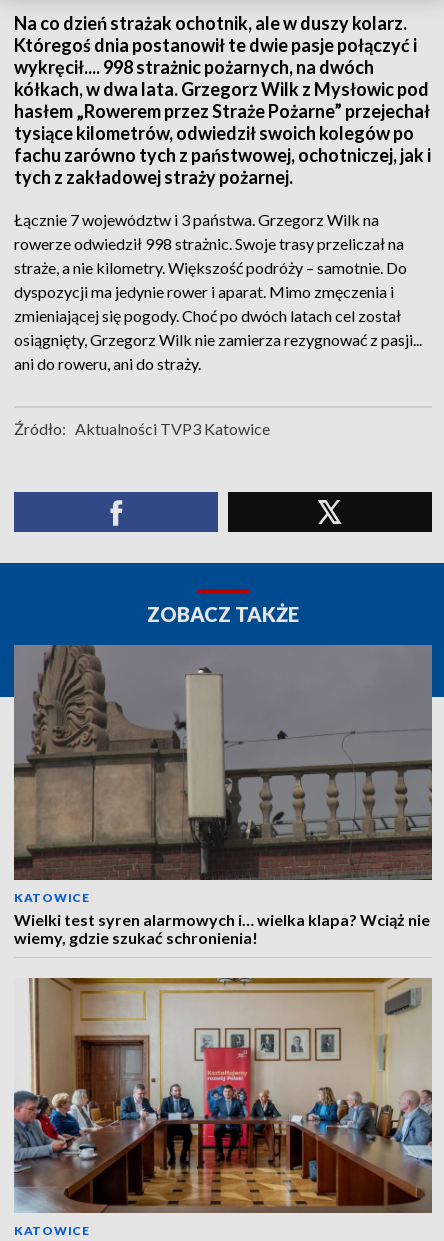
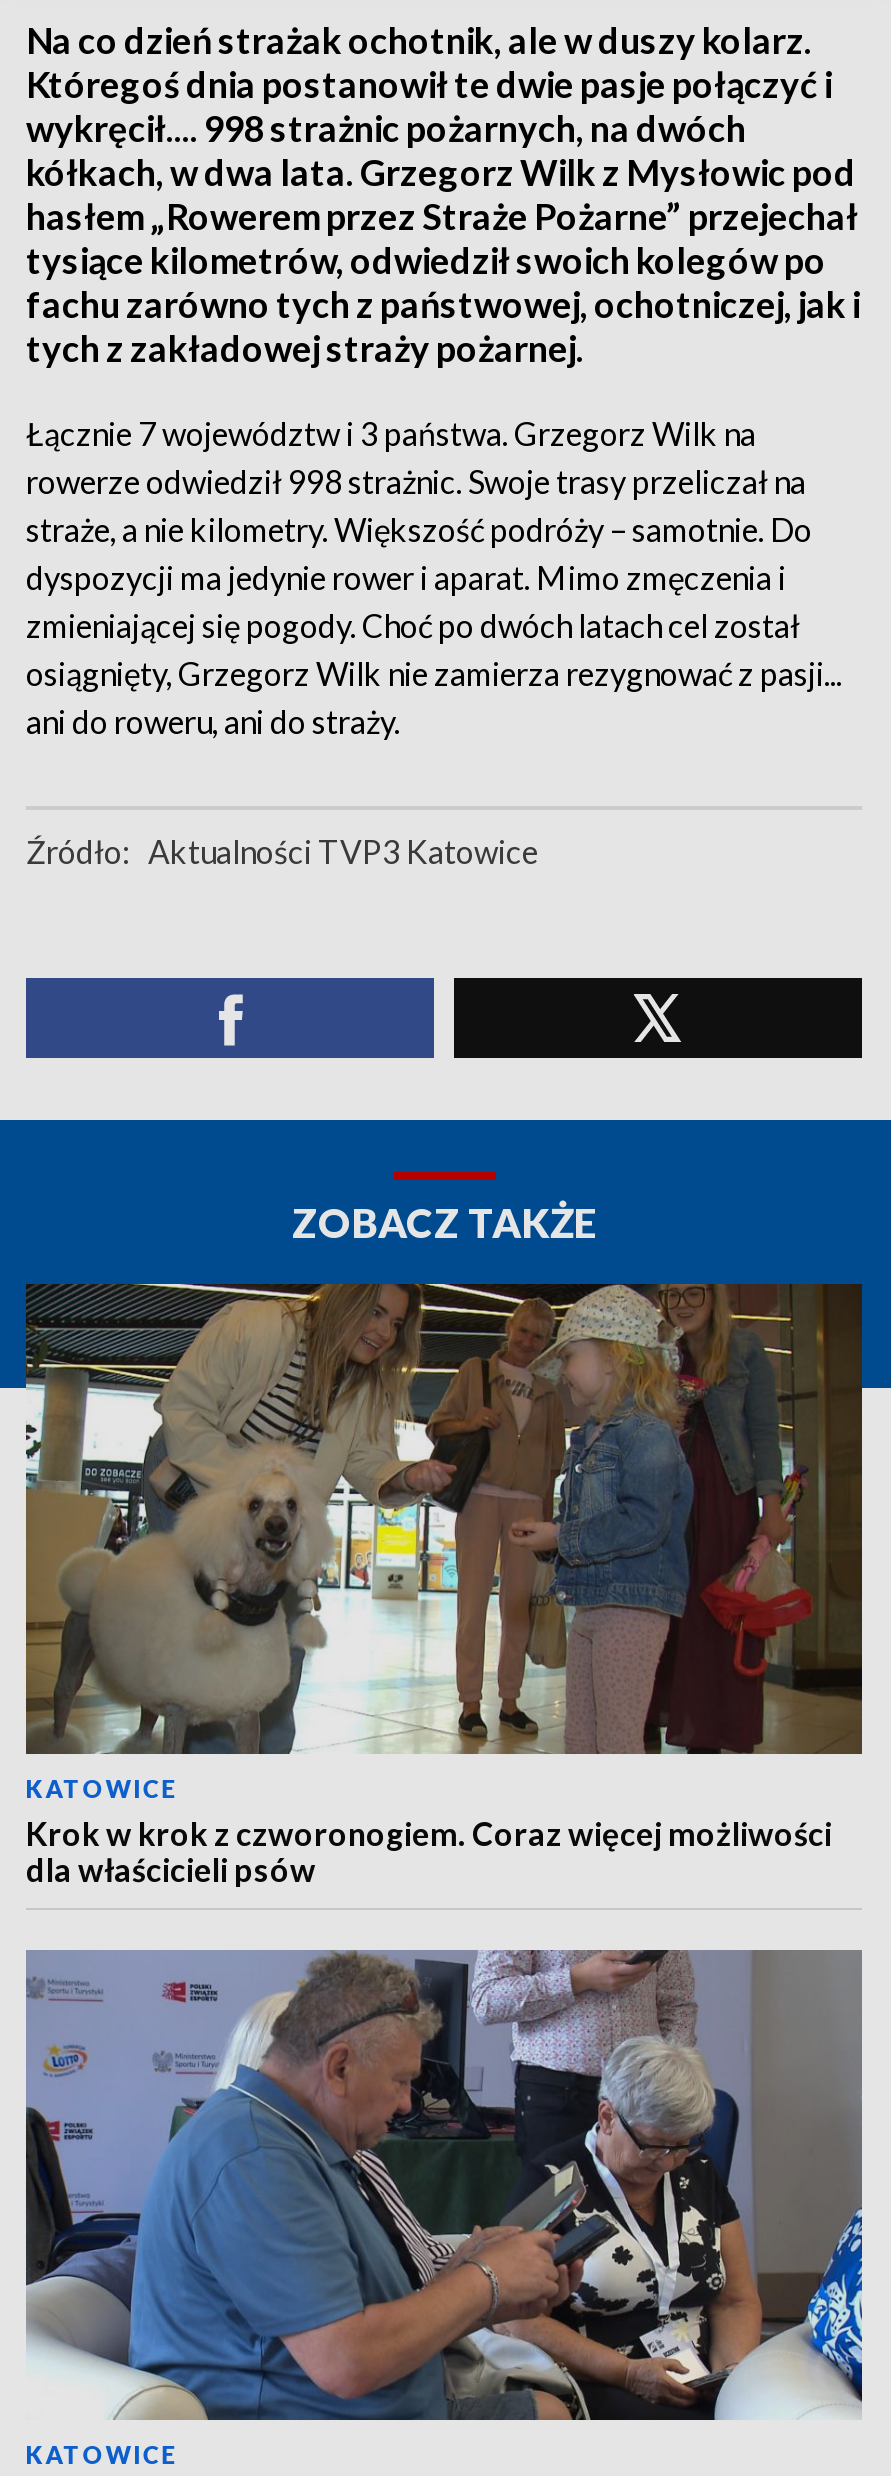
- [image]
- Wielki test syren alarmowych i… wielka klapa? Wciąż nie
- wiemy, gdzie szukać schronienia!
+ [image]
+ Krok w krok z czworonogiem. Coraz więcej możliwości
+ dla właścicieli psów

- [image]
+ [image]
